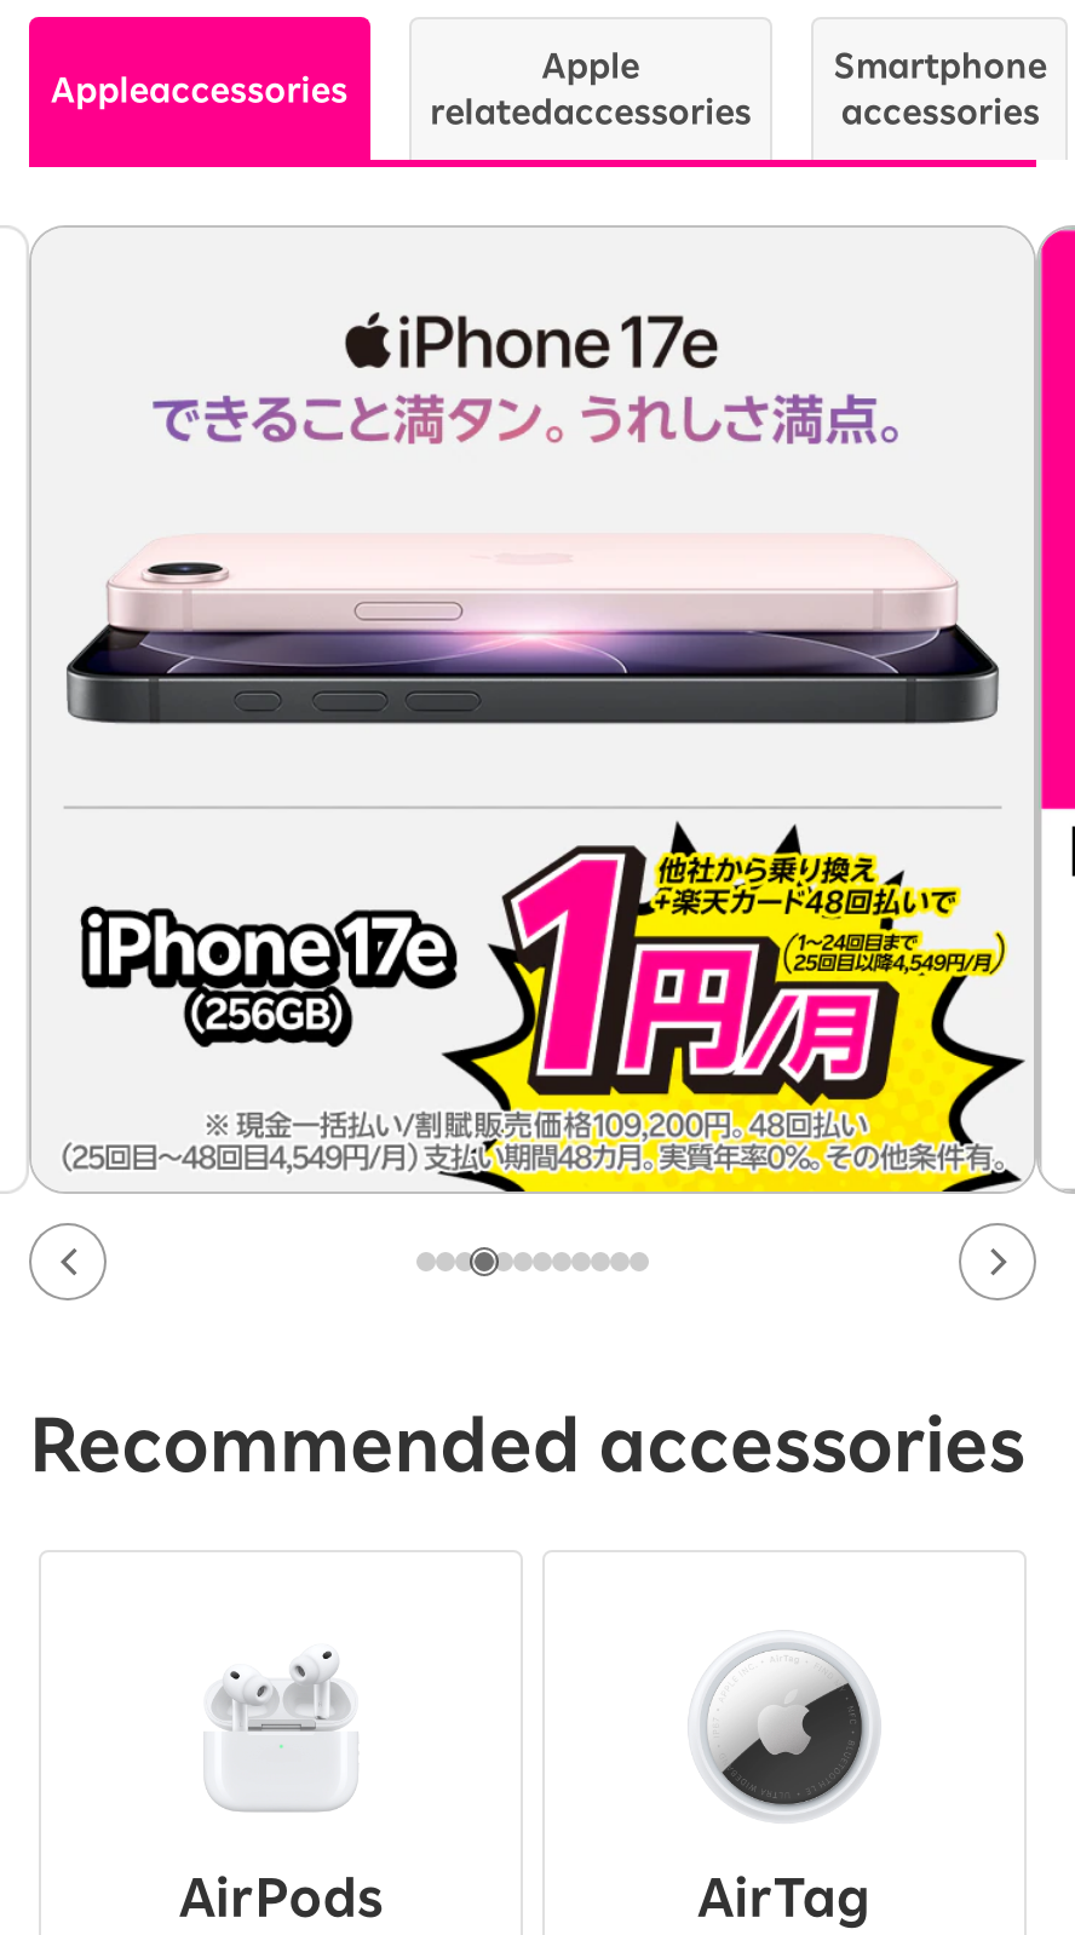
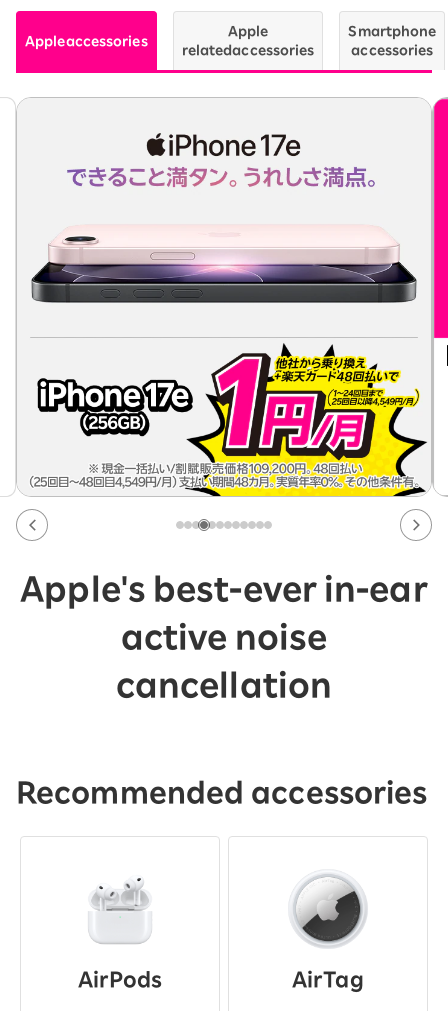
+ Apple's best-ever in-ear
+ active noise
+ cancellation
